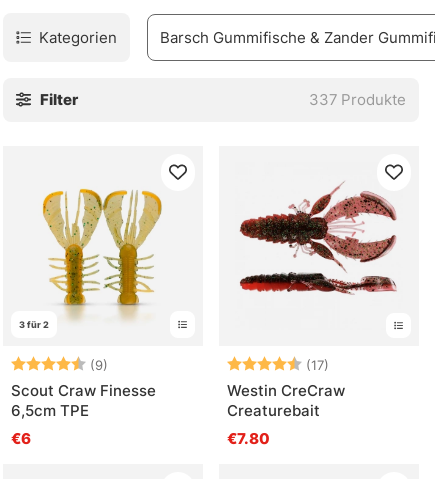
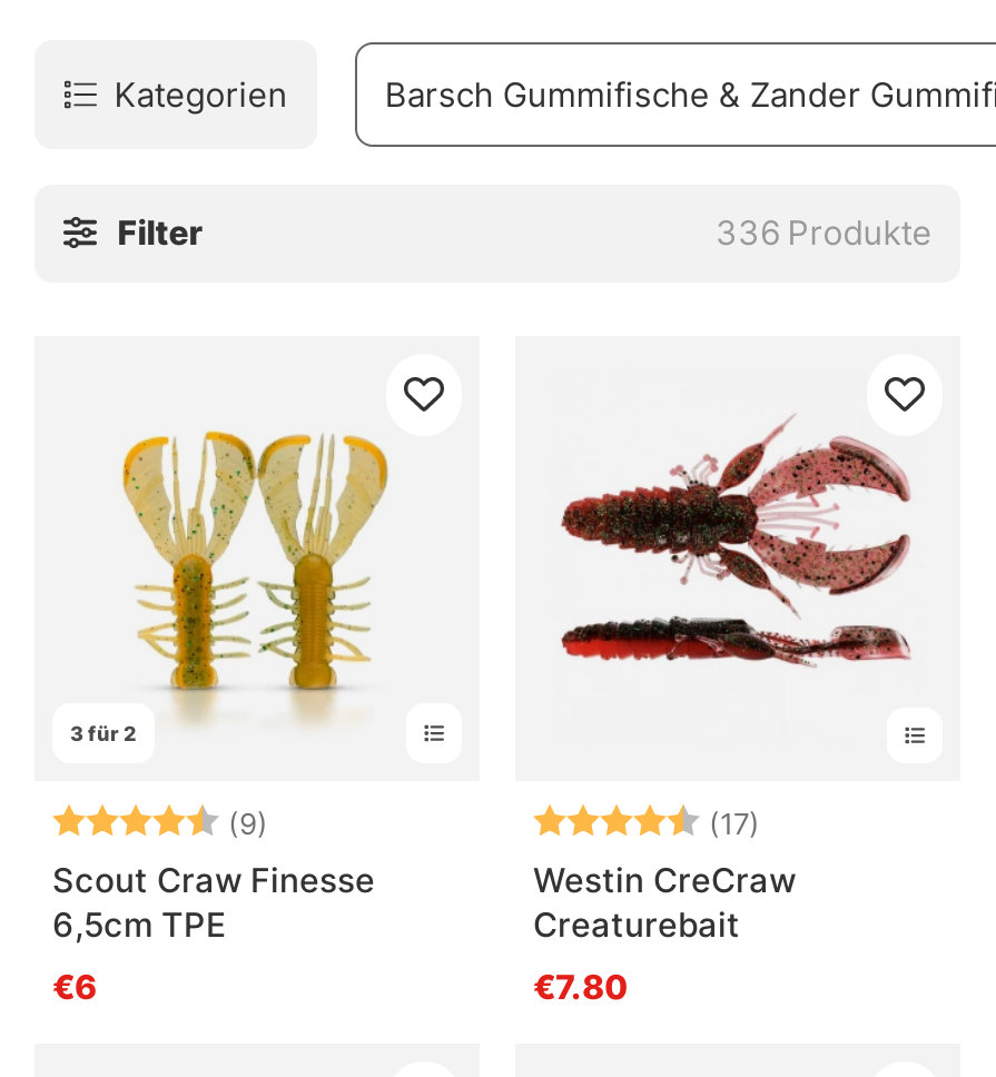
- 337 Produkte
+ 336 Produkte
